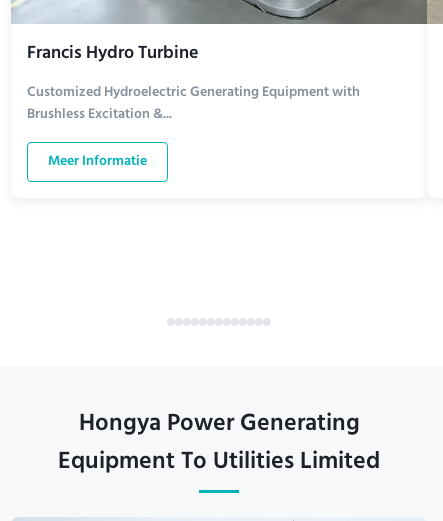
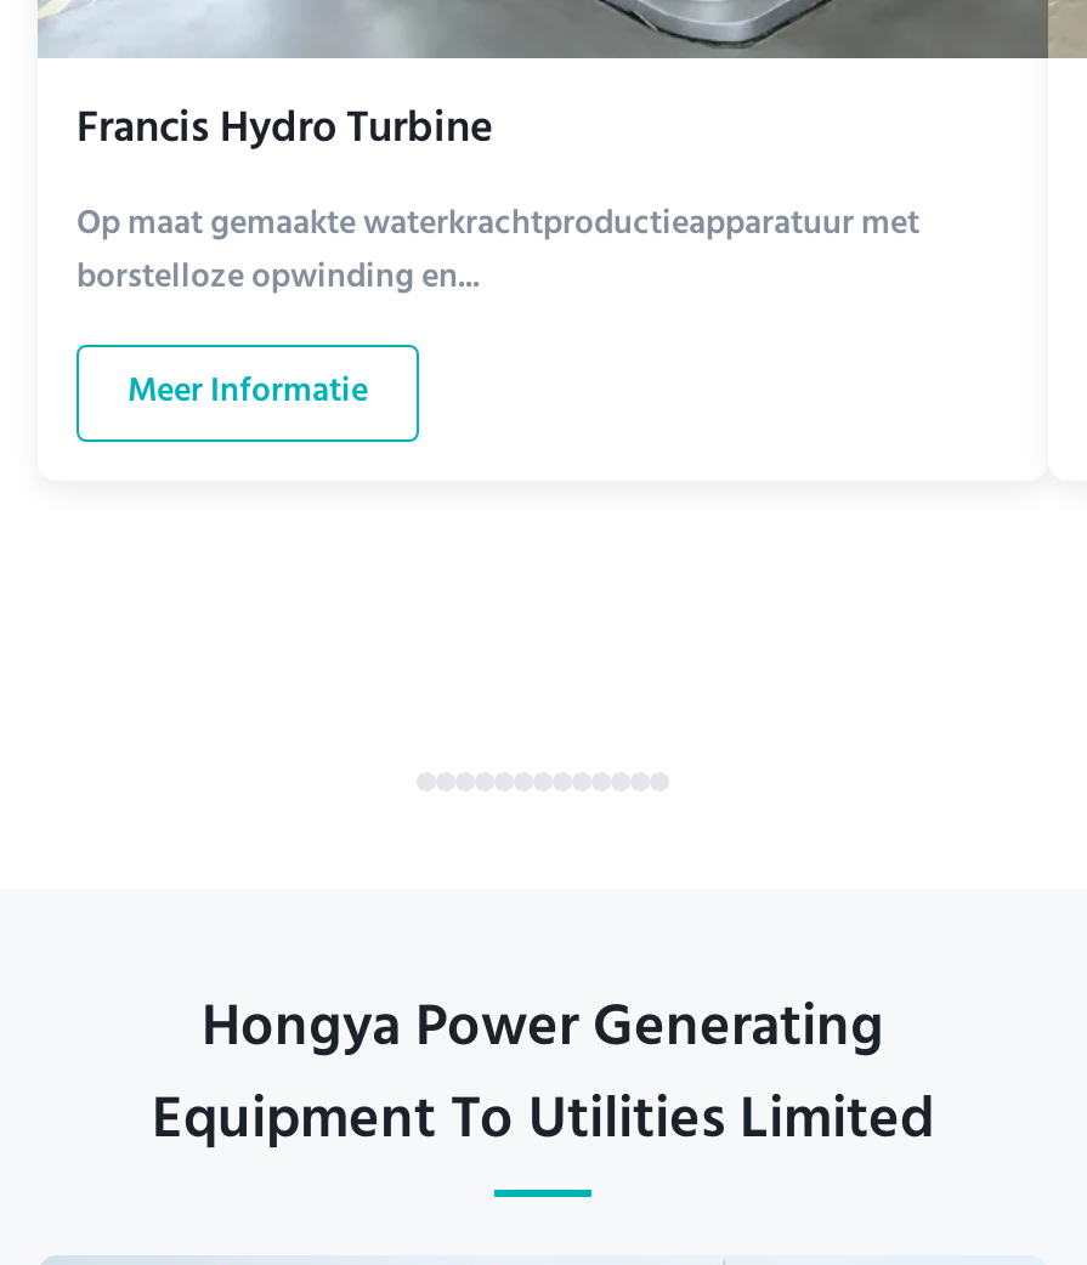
- Customized Hydroelectric Generating Equipment with
- Brushless Excitation &...
+ Op maat gemaakte waterkrachtproductieapparatuur met
+ borstelloze opwinding en...
